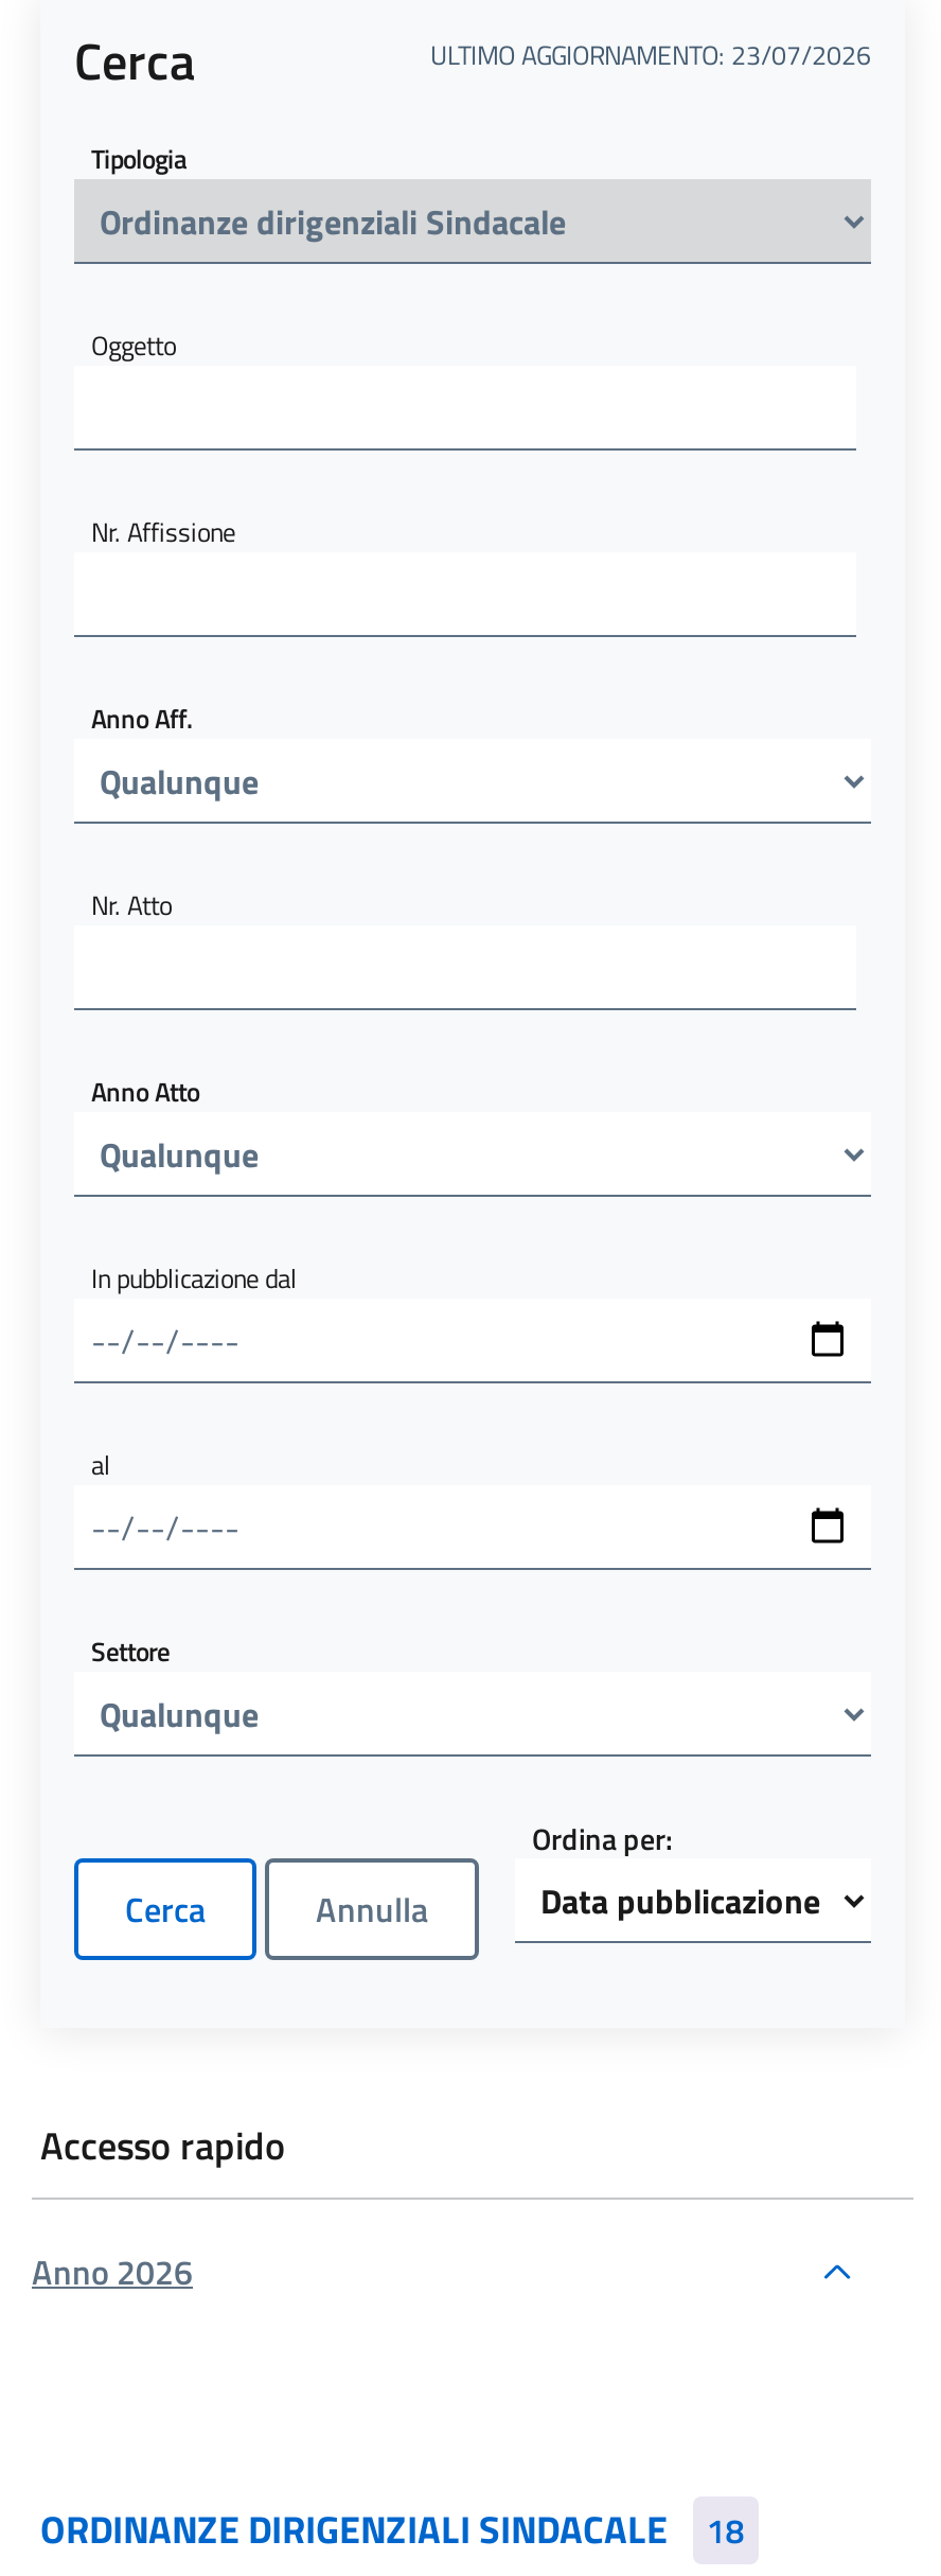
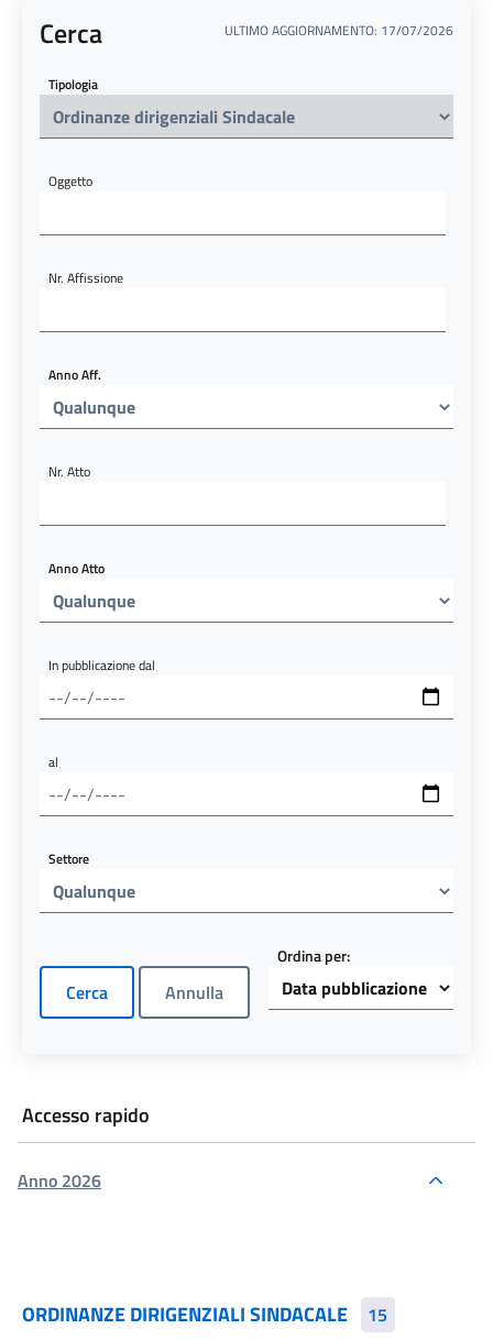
- ULTIMO AGGIORNAMENTO: 23/07/2026
+ ULTIMO AGGIORNAMENTO: 17/07/2026

- ORDINANZE DIRIGENZIALI SINDACALE 18
+ ORDINANZE DIRIGENZIALI SINDACALE 15
